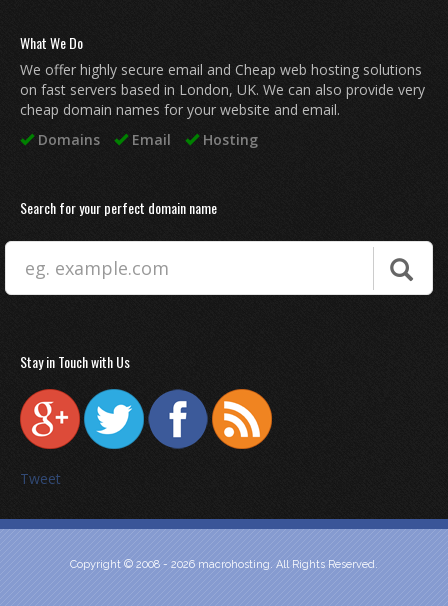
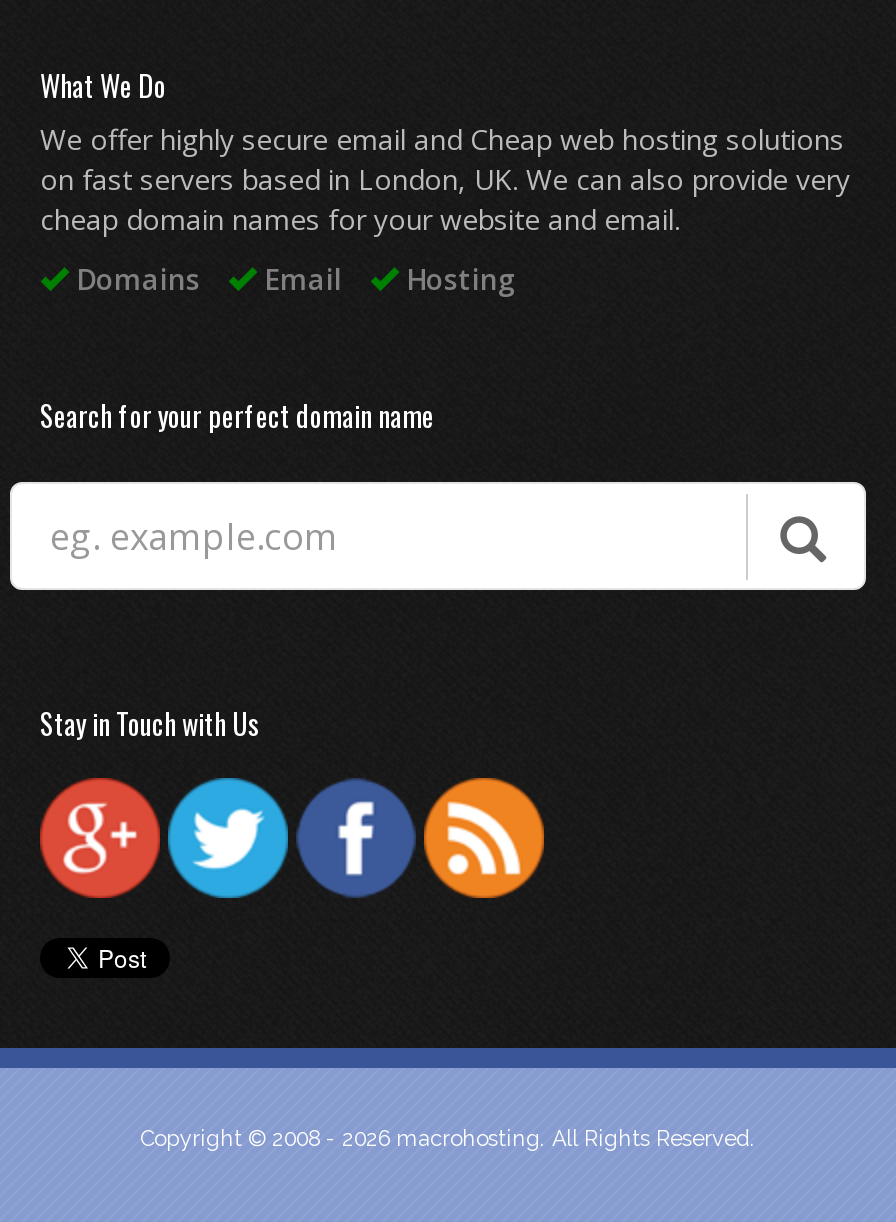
- Tweet
